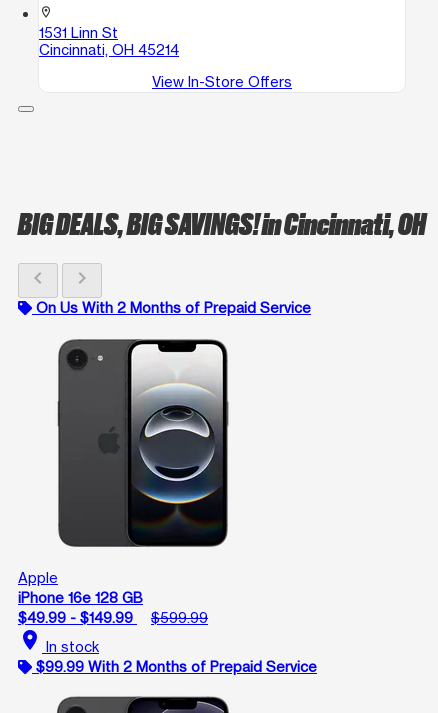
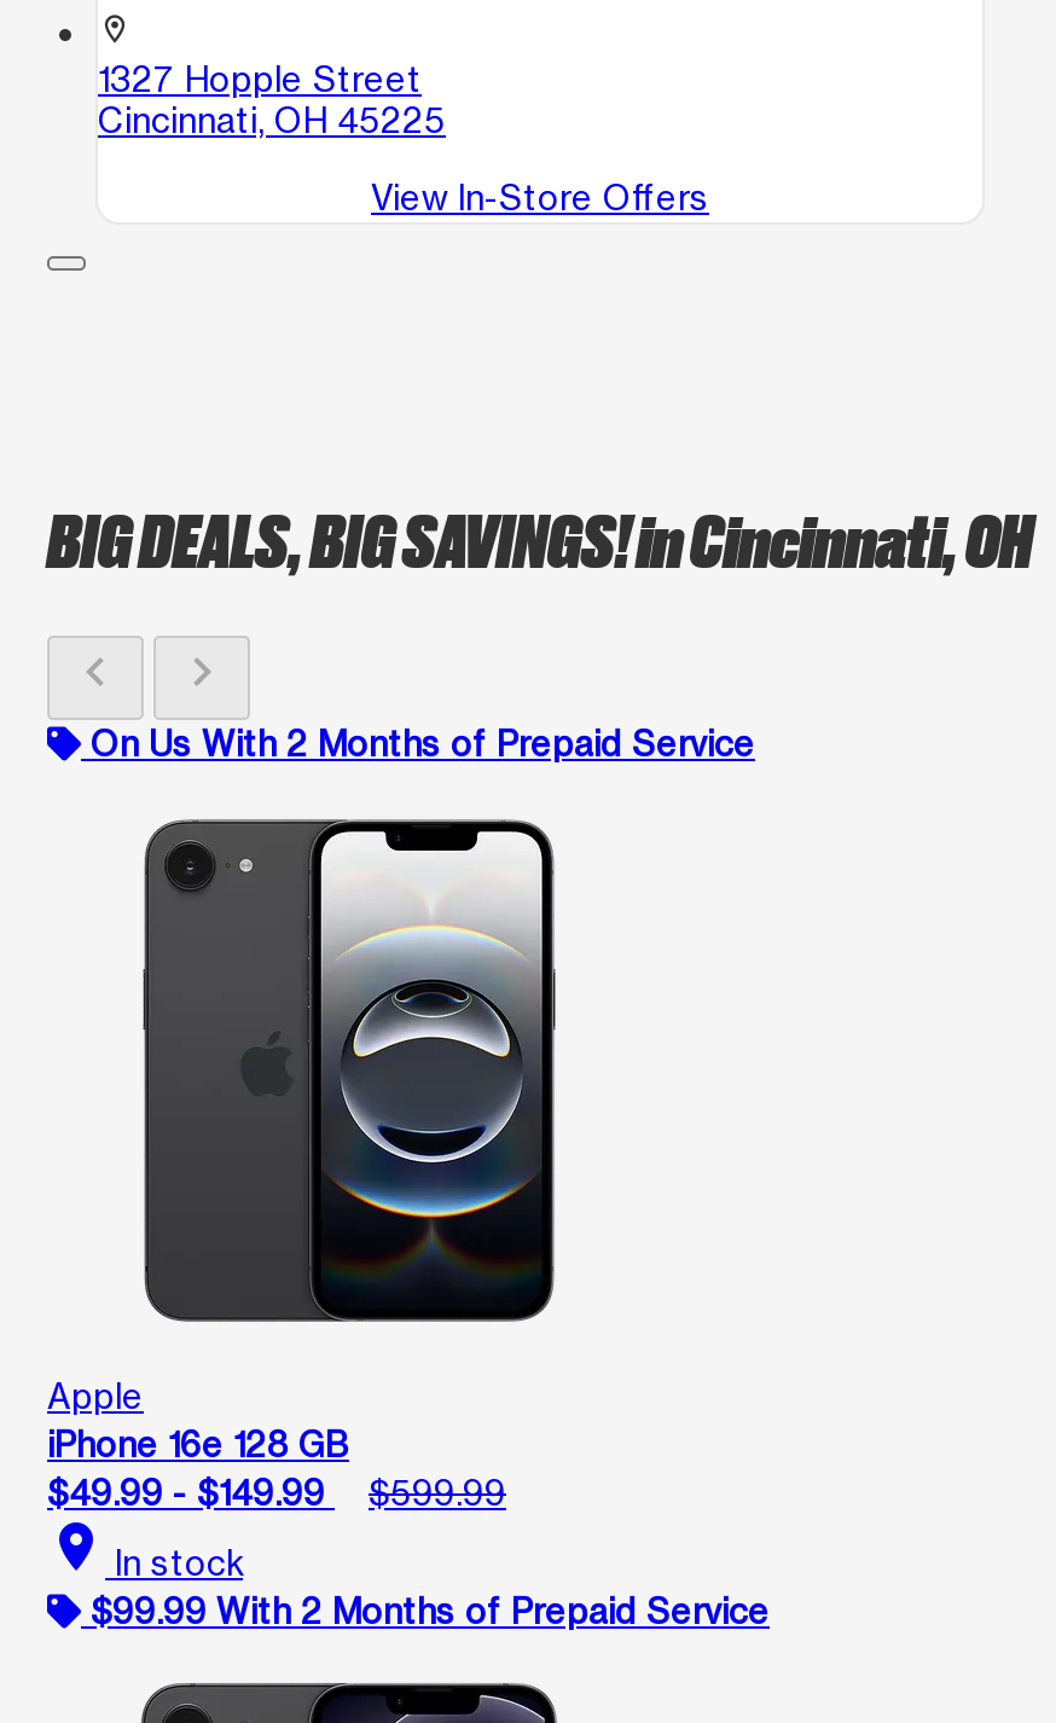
- 1531 Linn St
- Cincinnati, OH 45214
+ 1327 Hopple Street
+ Cincinnati, OH 45225
